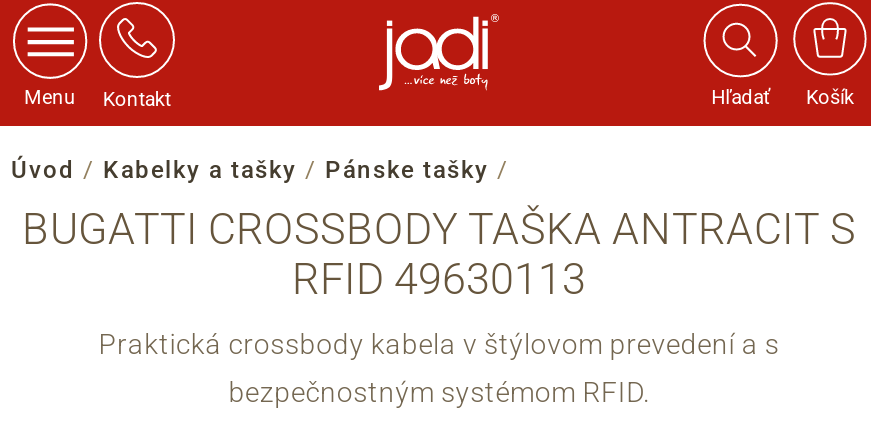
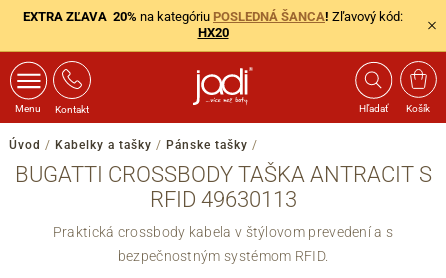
+ EXTRA ZĽAVA 20% na kategóriu POSLEDNÁ ŠANCA! Zľavový kód:
+ HX20
